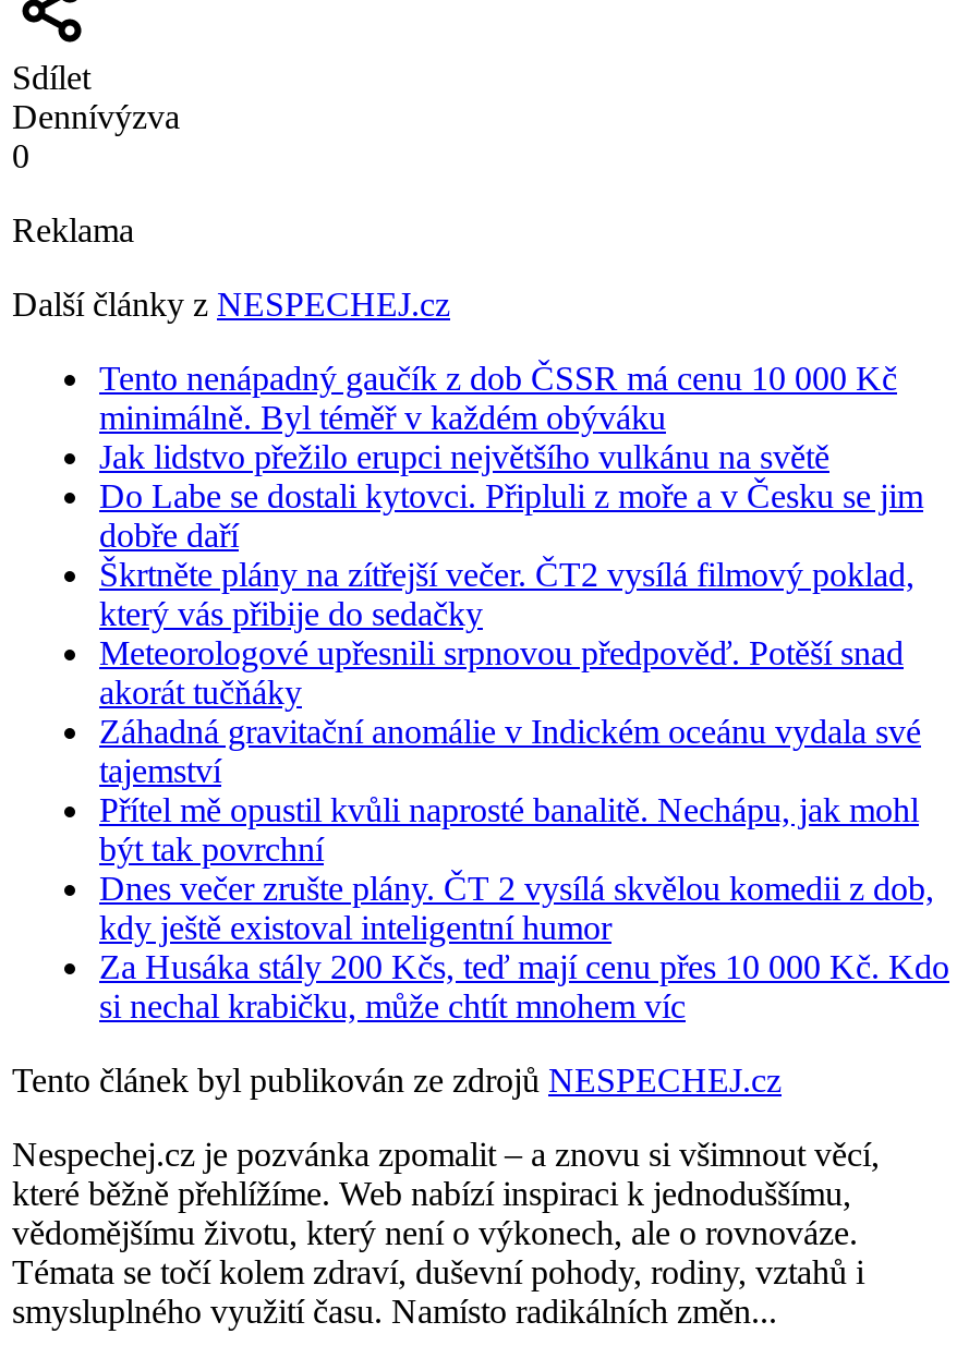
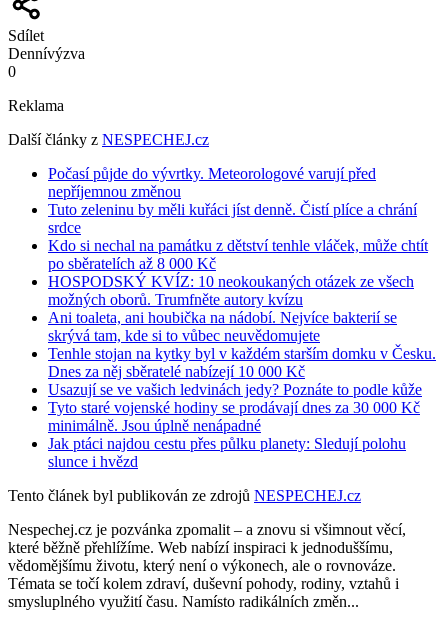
- Tento nenápadný gaučík z dob ČSSR má cenu 10 000 Kč
- minimálně. Byl téměř v každém obýváku
- Jak lidstvo přežilo erupci největšího vulkánu na světě
- Do Labe se dostali kytovci. Připluli z moře a v Česku se jim
- dobře daří
- Škrtněte plány na zítřejší večer. ČT2 vysílá filmový poklad,
- který vás přibije do sedačky
- Meteorologové upřesnili srpnovou předpověď. Potěší snad
- akorát tučňáky
- Záhadná gravitační anomálie v Indickém oceánu vydala své
- tajemství
- Přítel mě opustil kvůli naprosté banalitě. Nechápu, jak mohl
- být tak povrchní
- Dnes večer zrušte plány. ČT 2 vysílá skvělou komedii z dob,
- kdy ještě existoval inteligentní humor
- Za Husáka stály 200 Kčs, teď mají cenu přes 10 000 Kč. Kdo
- si nechal krabičku, může chtít mnohem víc
+ Počasí půjde do vývrtky. Meteorologové varují před
+ nepříjemnou změnou
+ Tuto zeleninu by měli kuřáci jíst denně. Čistí plíce a chrání
+ srdce
+ Kdo si nechal na památku z dětství tenhle vláček, může chtít
+ po sběratelích až 8 000 Kč
+ HOSPODSKÝ KVÍZ: 10 neokoukaných otázek ze všech
+ možných oborů. Trumfněte autory kvízu
+ Ani toaleta, ani houbička na nádobí. Nejvíce bakterií se
+ skrývá tam, kde si to vůbec neuvědomujete
+ Tenhle stojan na kytky byl v každém starším domku v Česku.
+ Dnes za něj sběratelé nabízejí 10 000 Kč
+ Usazují se ve vašich ledvinách jedy? Poznáte to podle kůže
+ Tyto staré vojenské hodiny se prodávají dnes za 30 000 Kč
+ minimálně. Jsou úplně nenápadné
+ Jak ptáci najdou cestu přes půlku planety: Sledují polohu
+ slunce i hvězd
